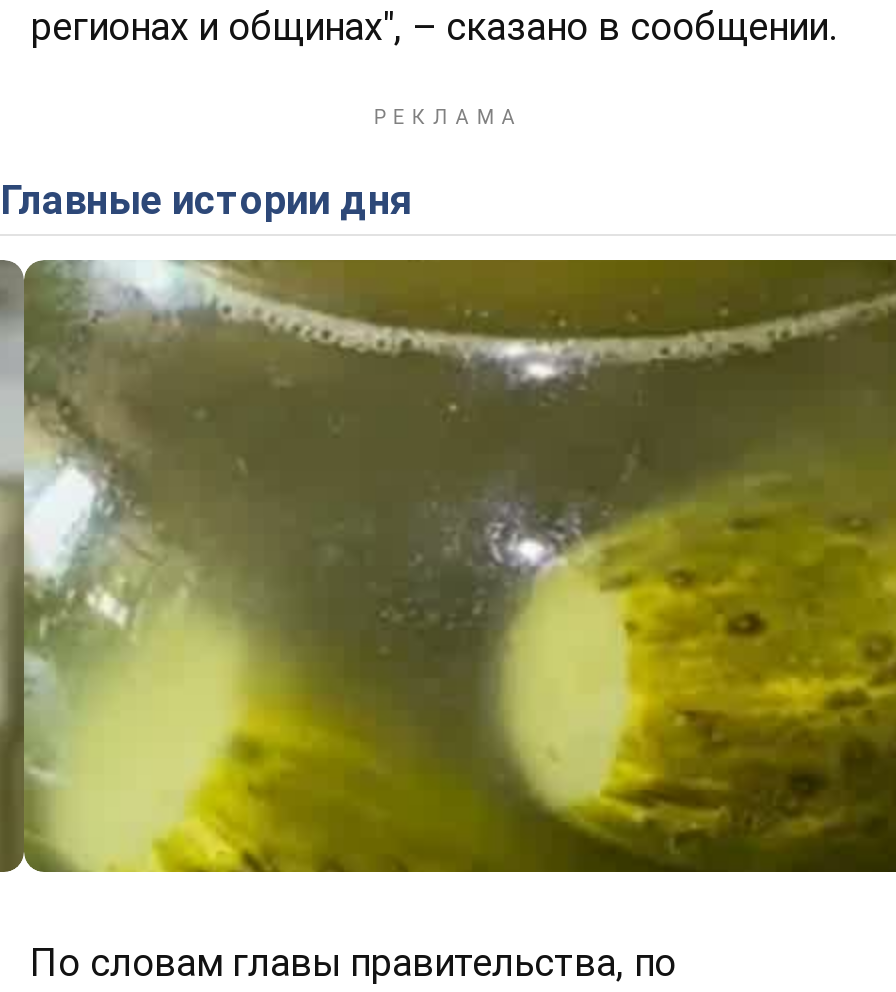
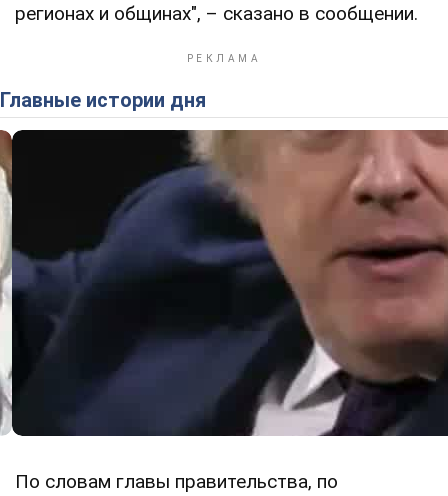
- [image]
+ [image]
